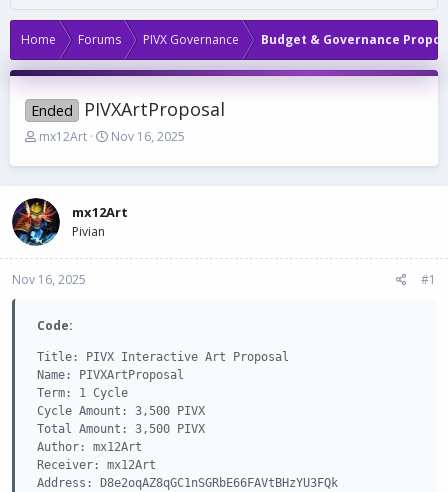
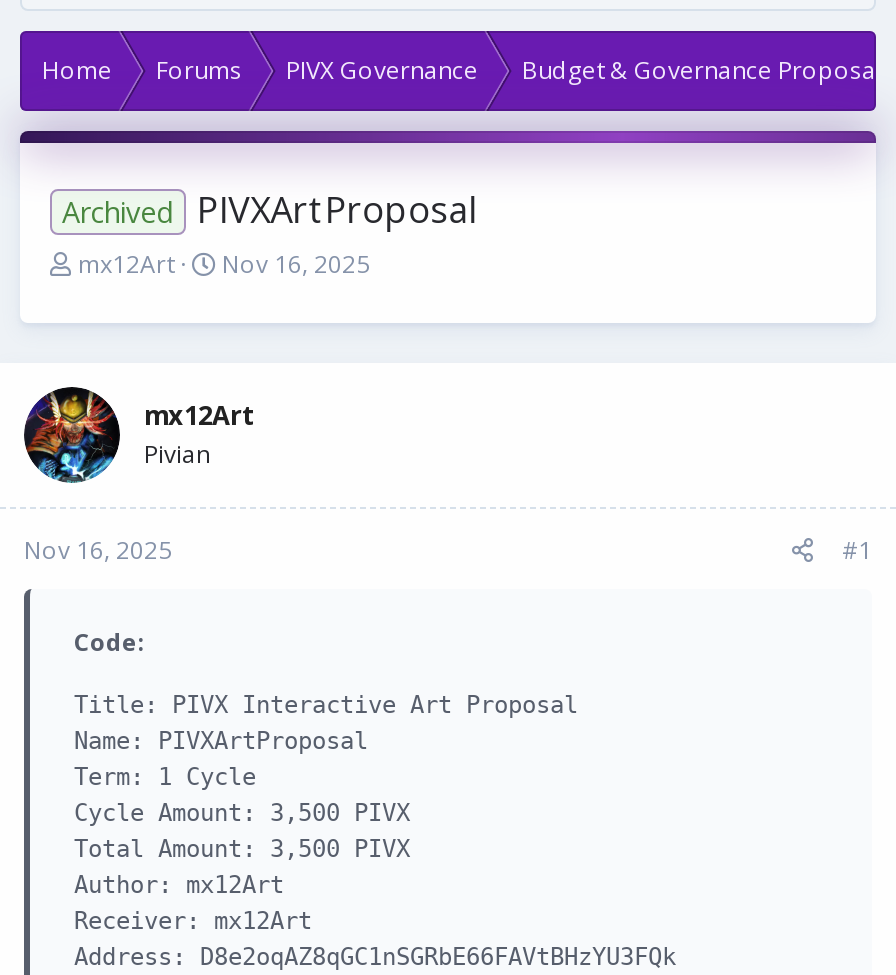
- Ended PIVXArtProposal
+ Archived PIVXArtProposal
